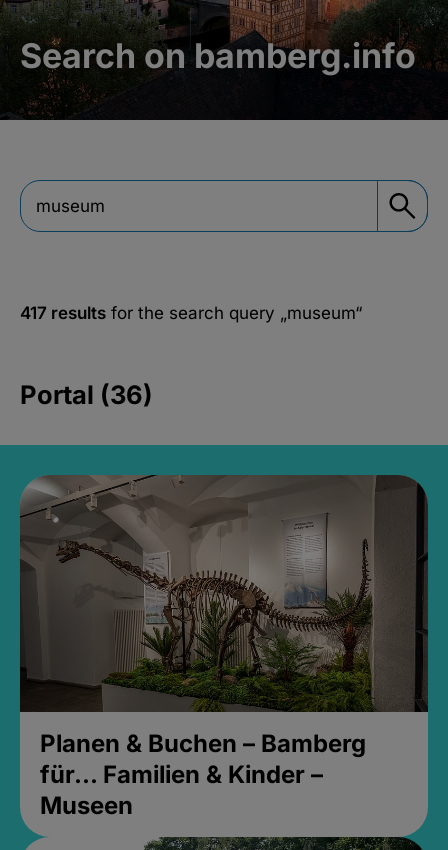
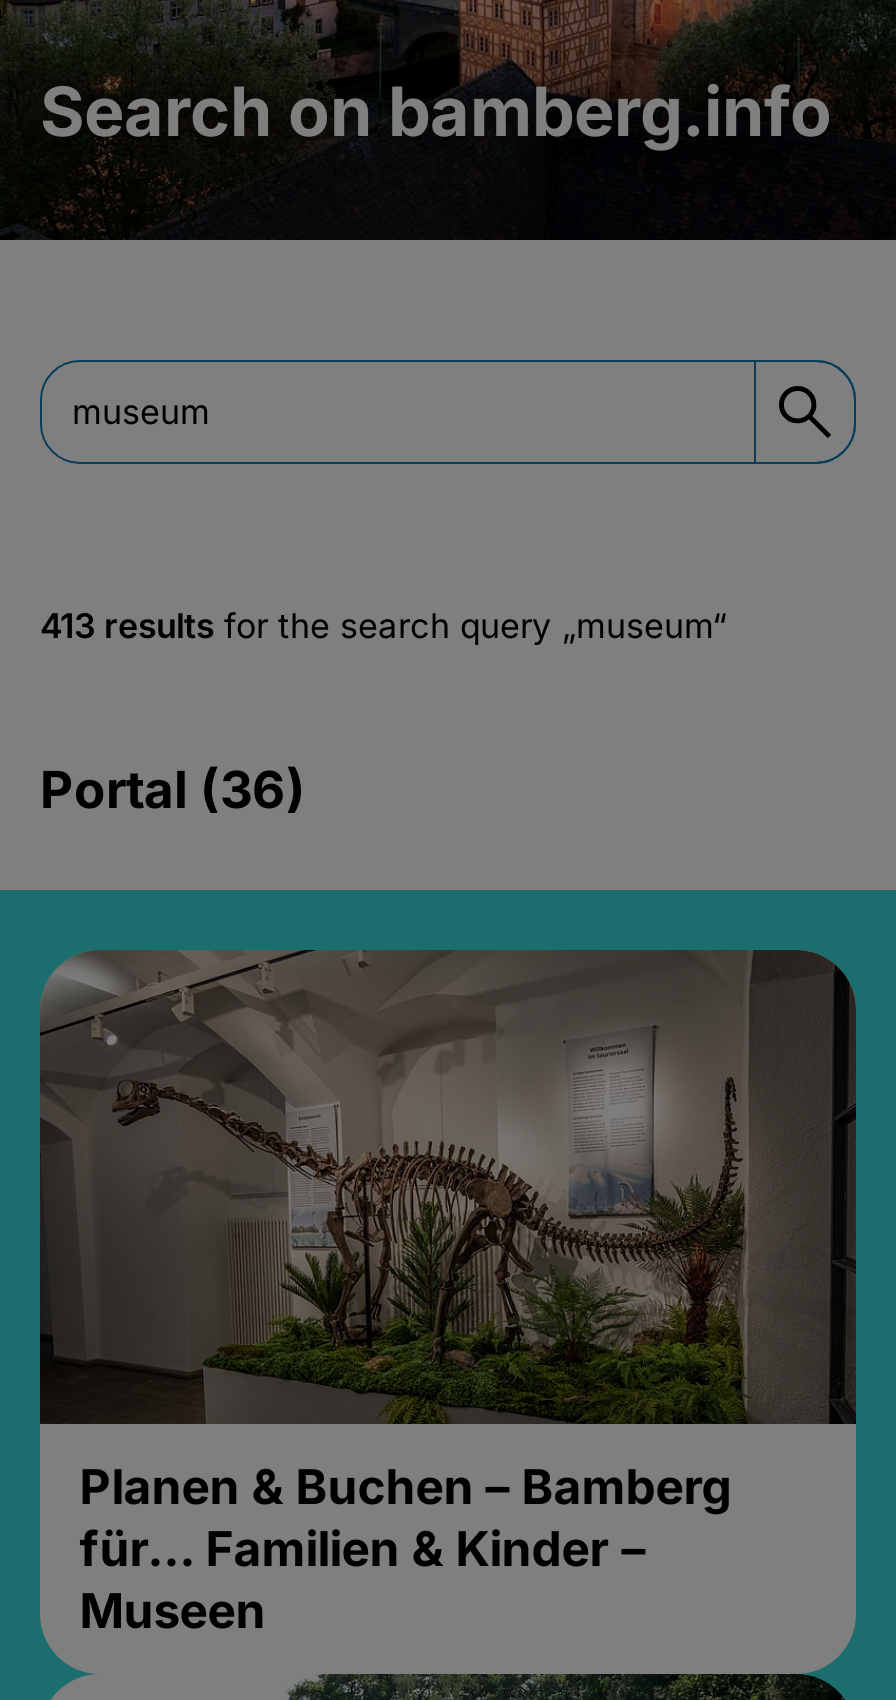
- 417 results for the search query „museum“
+ 413 results for the search query „museum“
